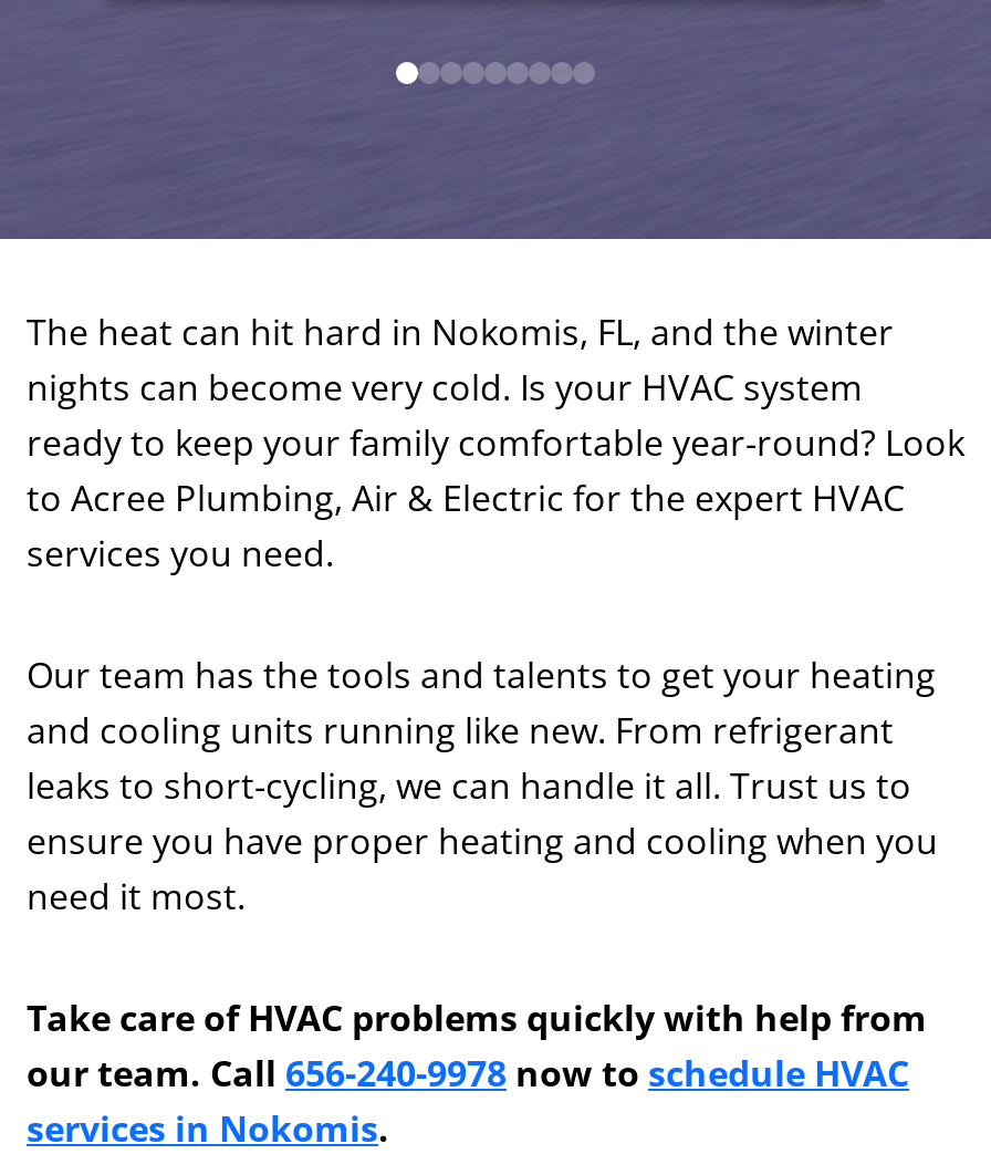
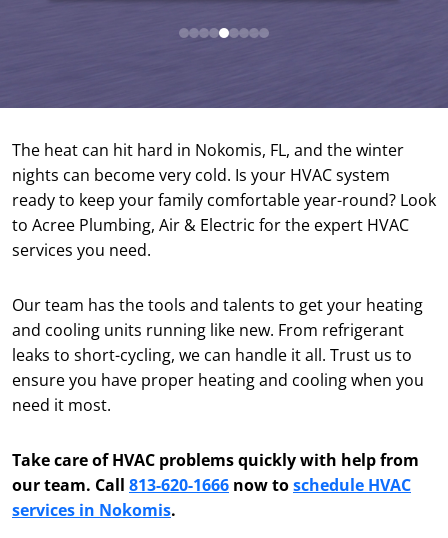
- our team. Call 656-240-9978 now to schedule HVAC
+ our team. Call 813-620-1666 now to schedule HVAC
